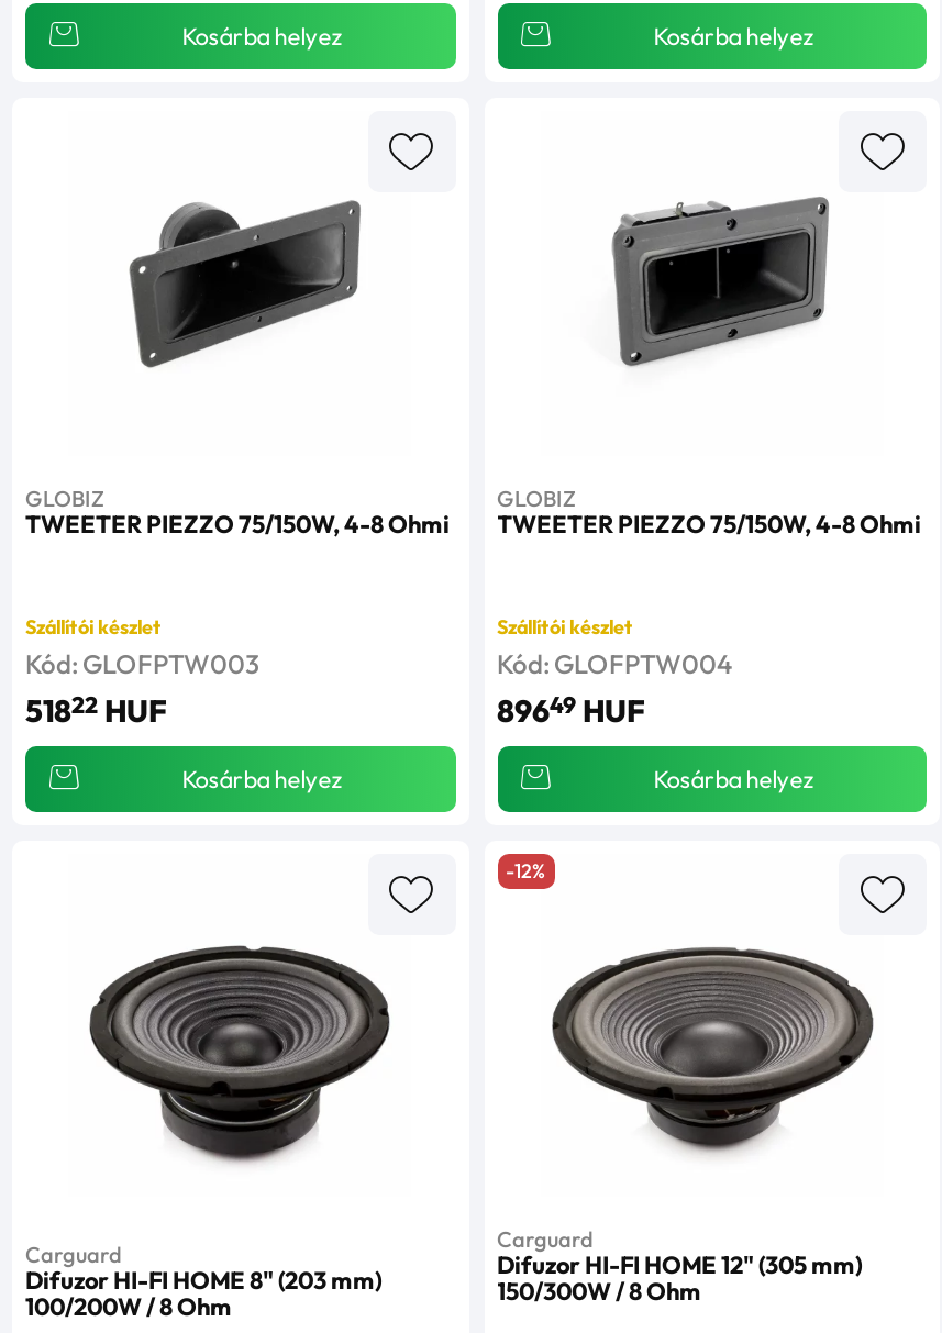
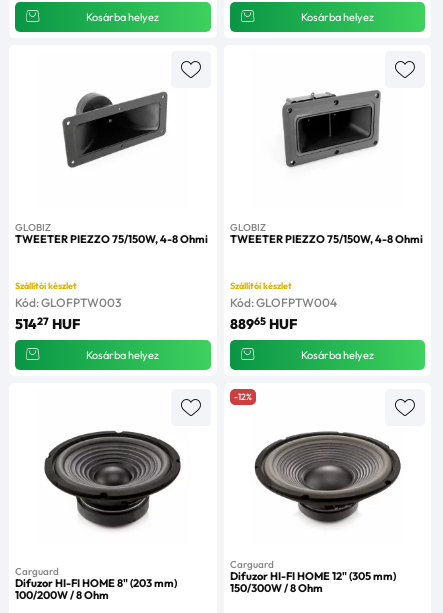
- 51822 HUF
+ 51427 HUF

- 89649 HUF
+ 88965 HUF
